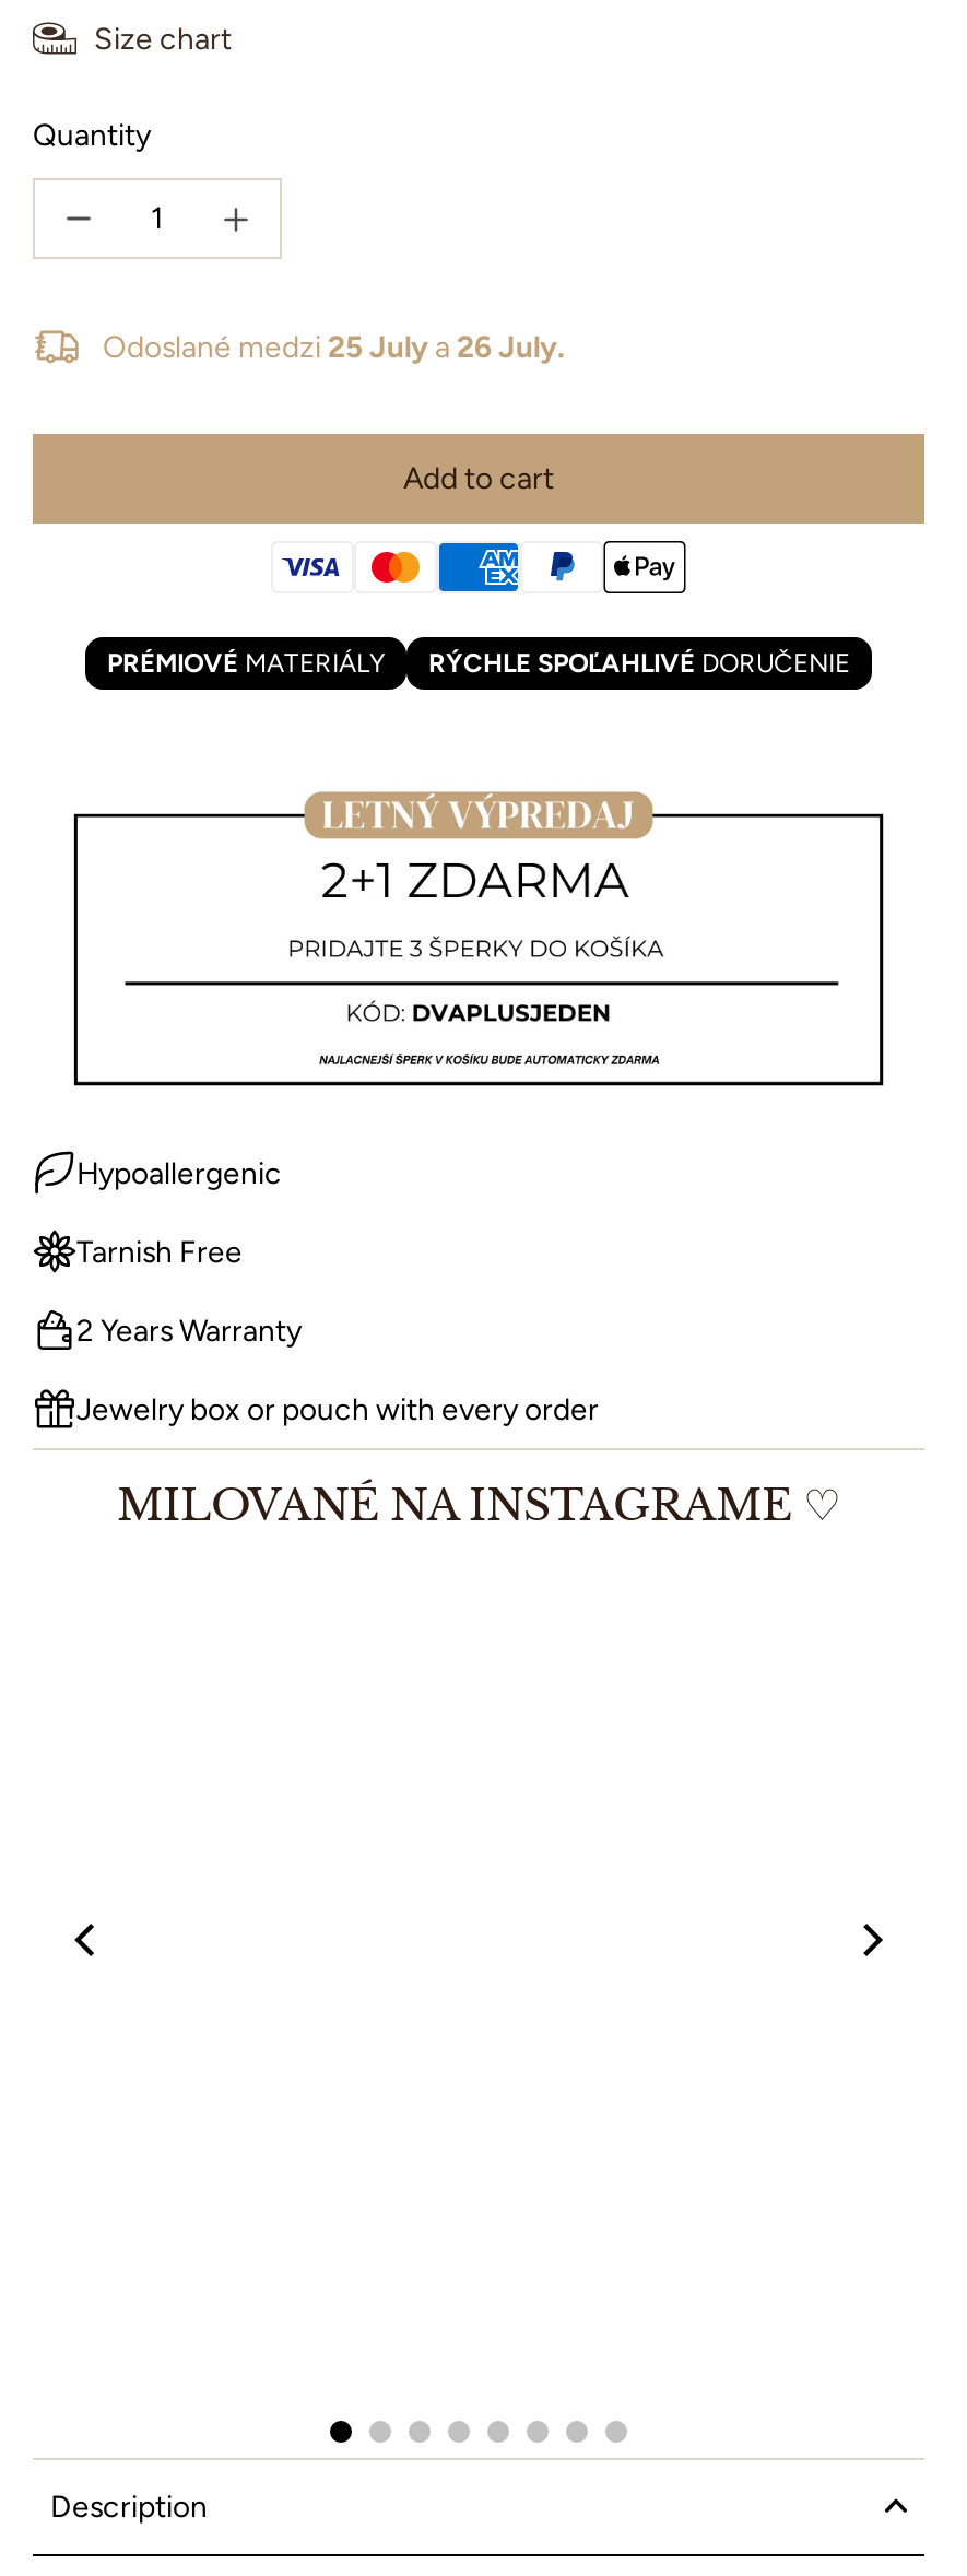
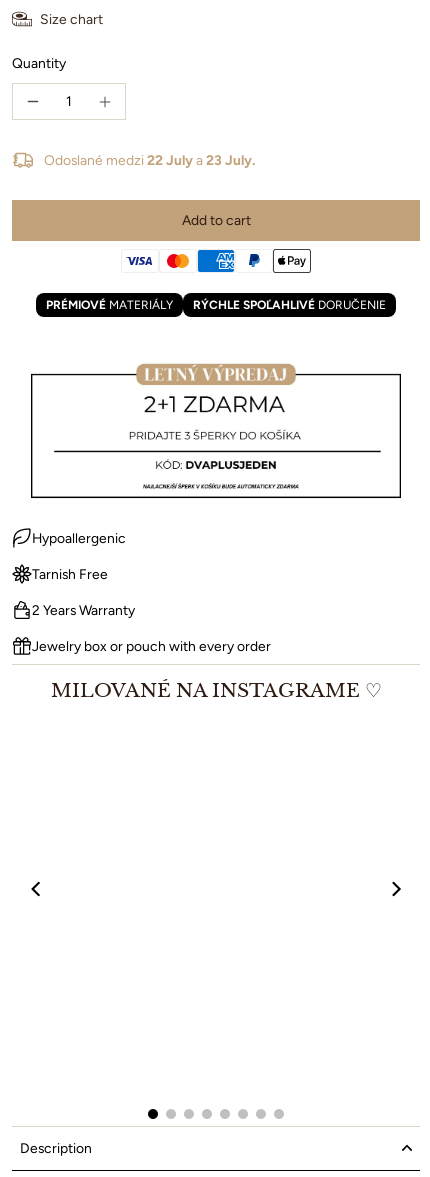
- Odoslané medzi 25 July a 26 July.
+ Odoslané medzi 22 July a 23 July.
